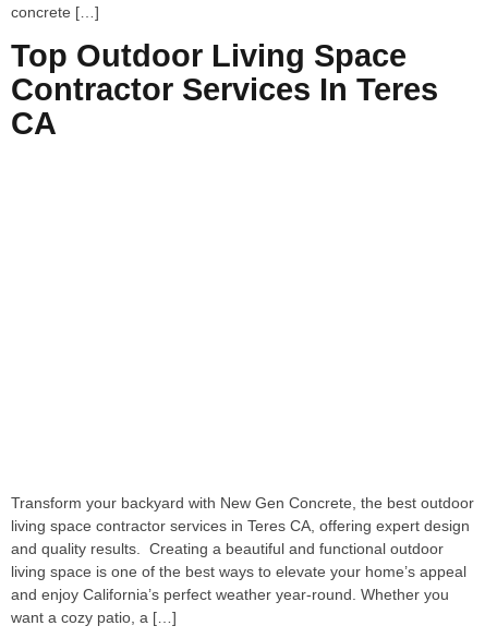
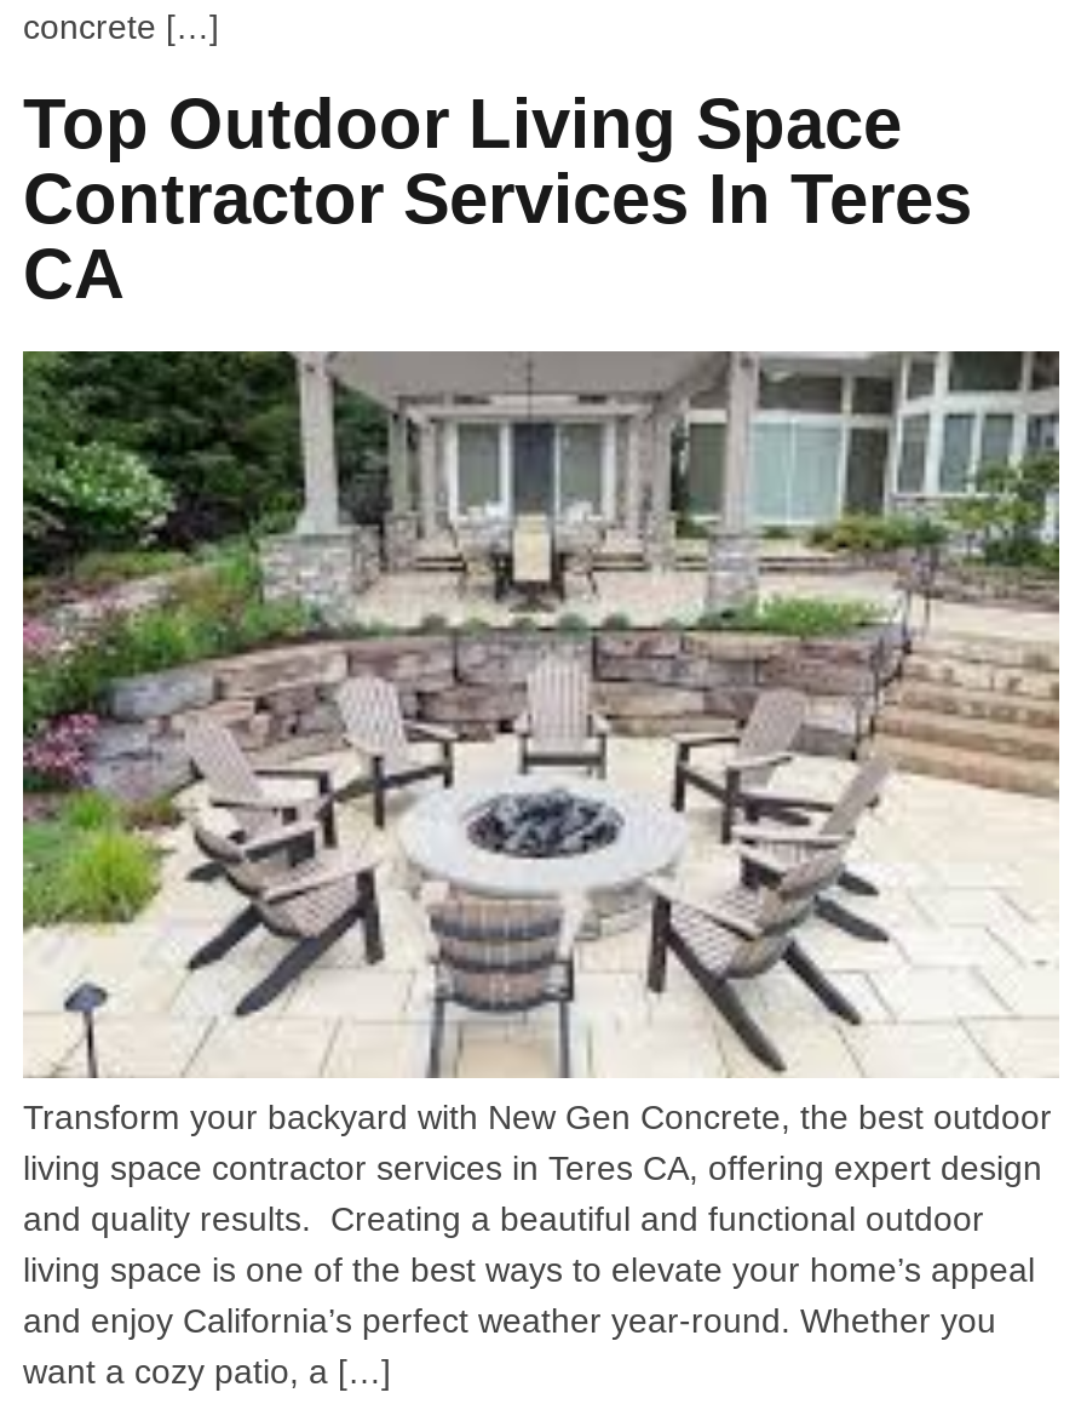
+ [image]
